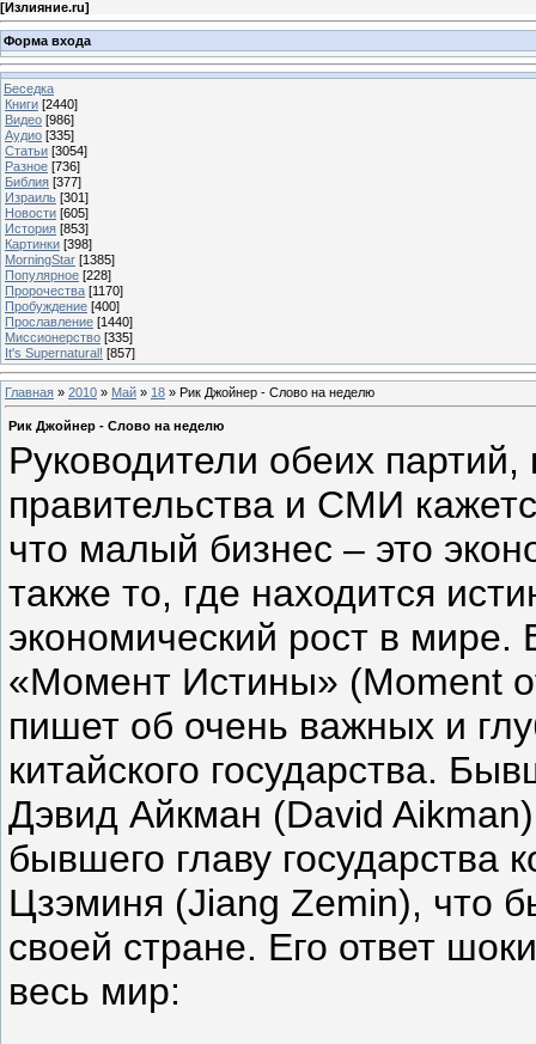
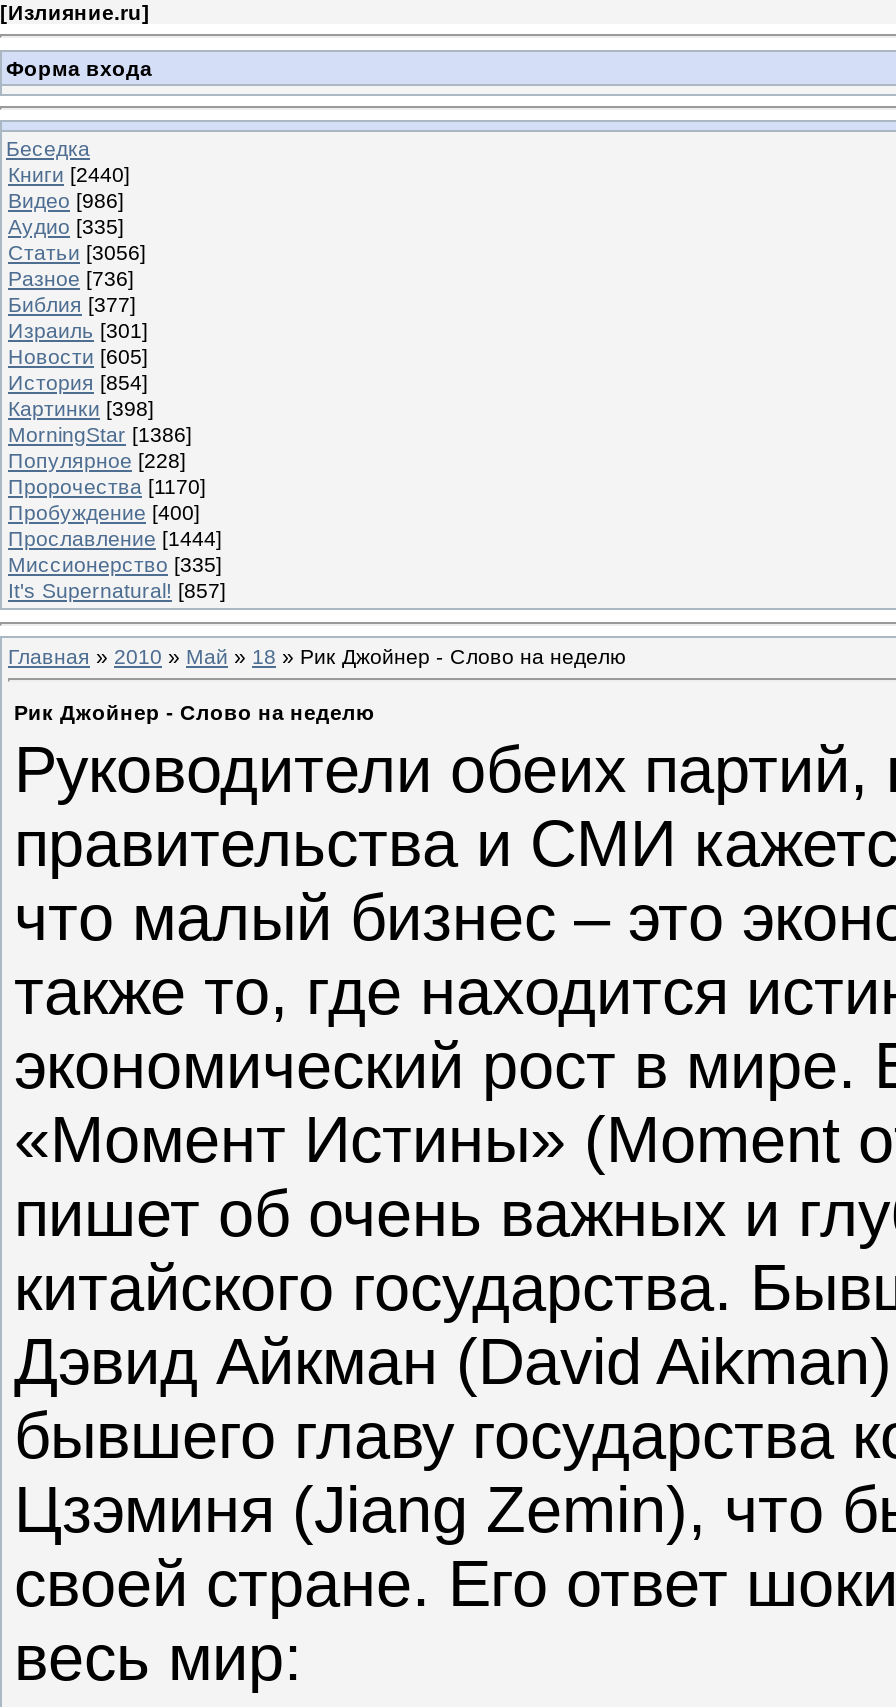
- Статьи [3054]
+ Статьи [3056]

- История [853]
+ История [854]

- MorningStar [1385]
+ MorningStar [1386]

- Прославление [1440]
+ Прославление [1444]
